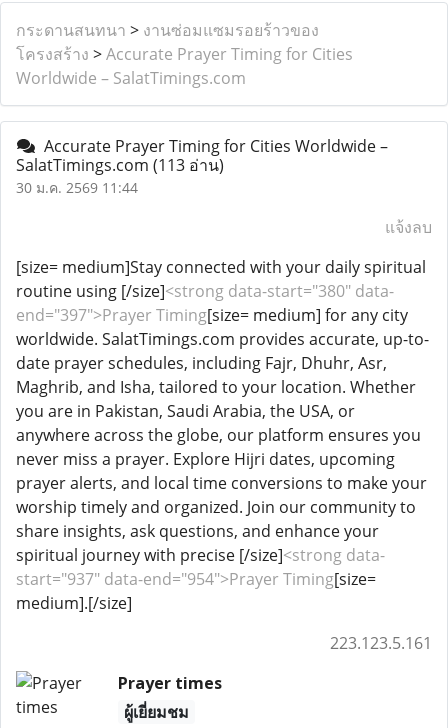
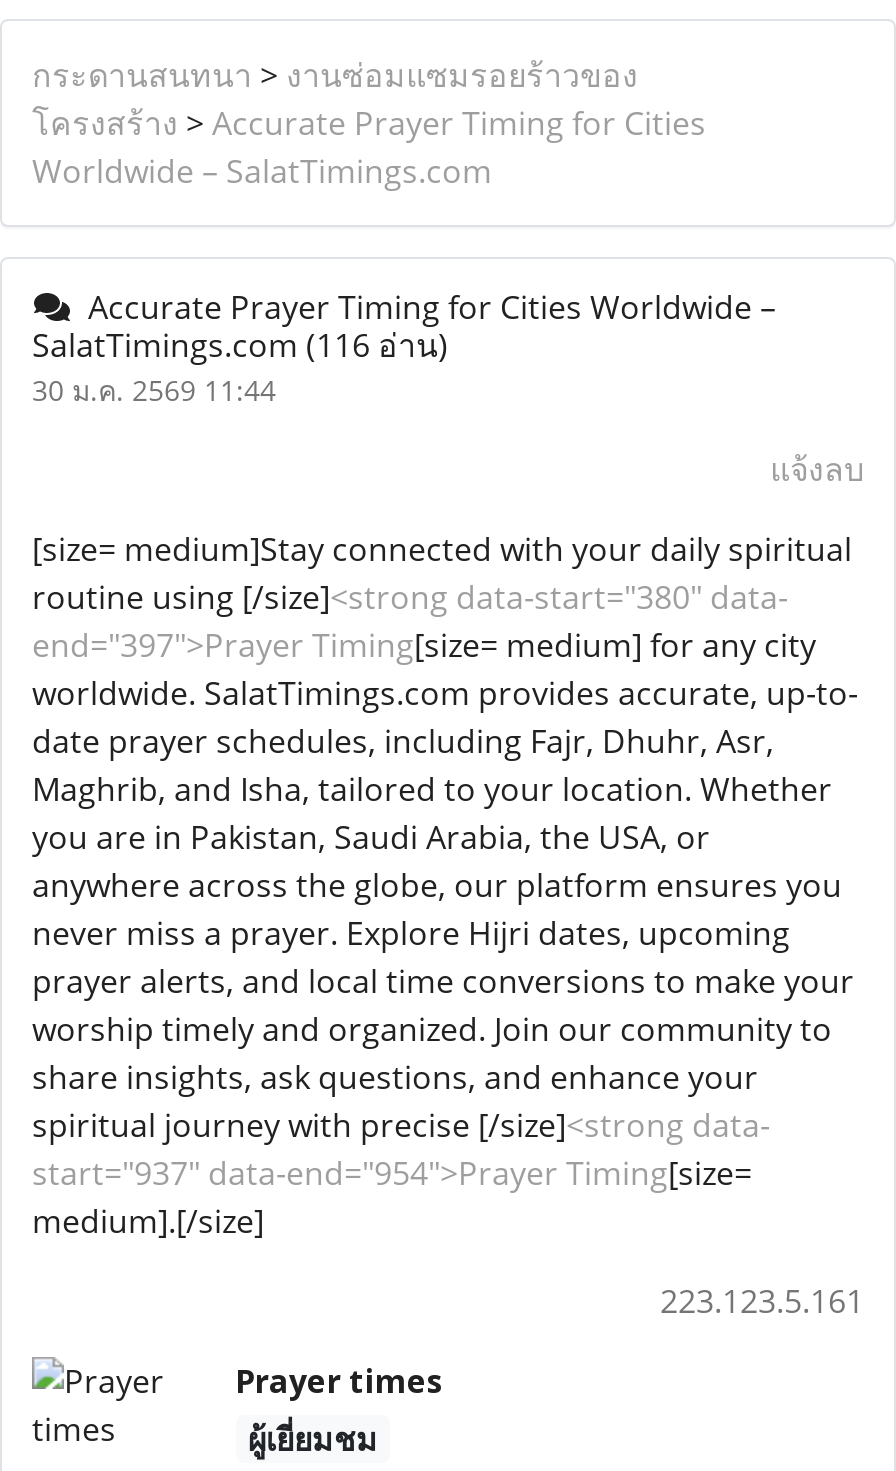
- SalatTimings.com (113 อ่าน)
+ SalatTimings.com (116 อ่าน)
